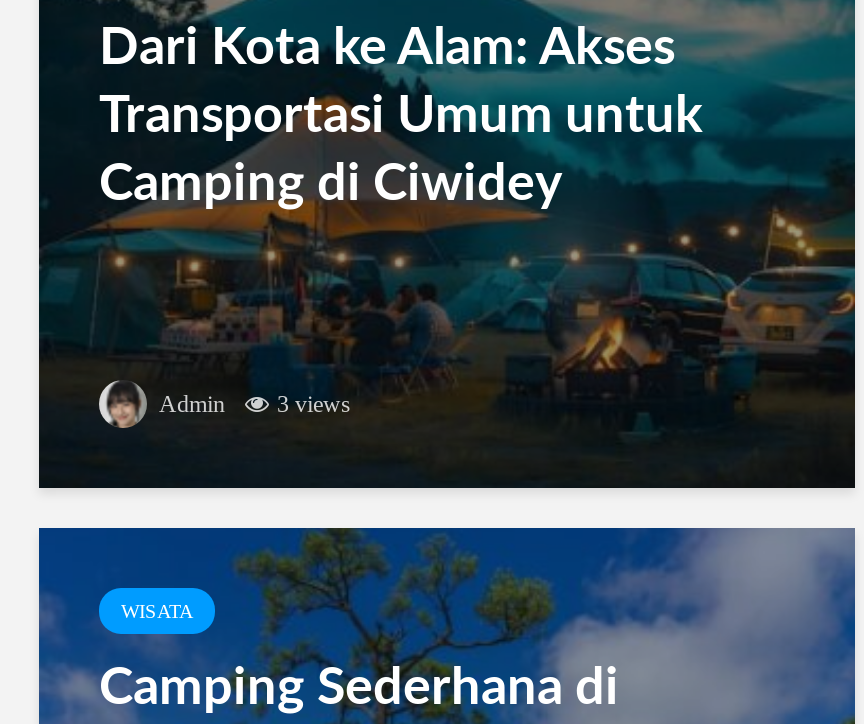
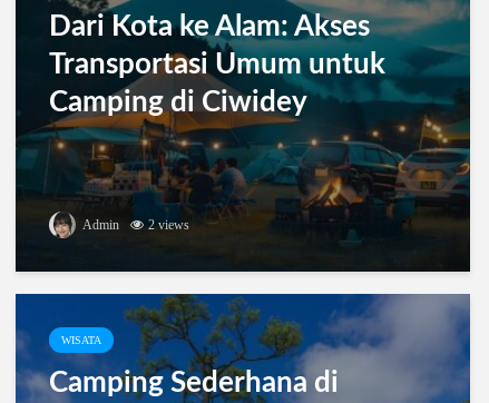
- Admin 3 views
+ Admin 2 views
